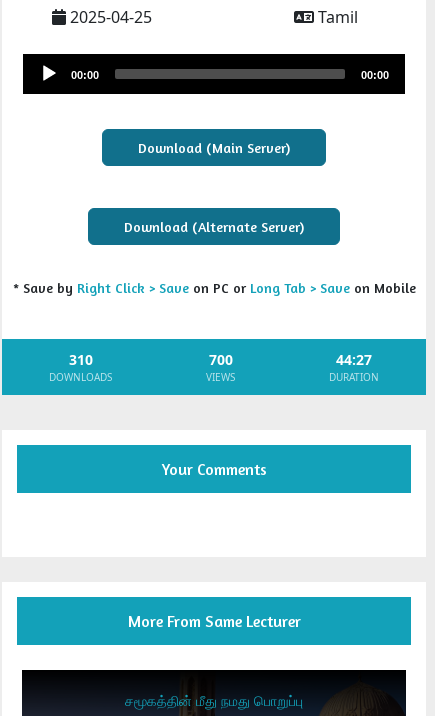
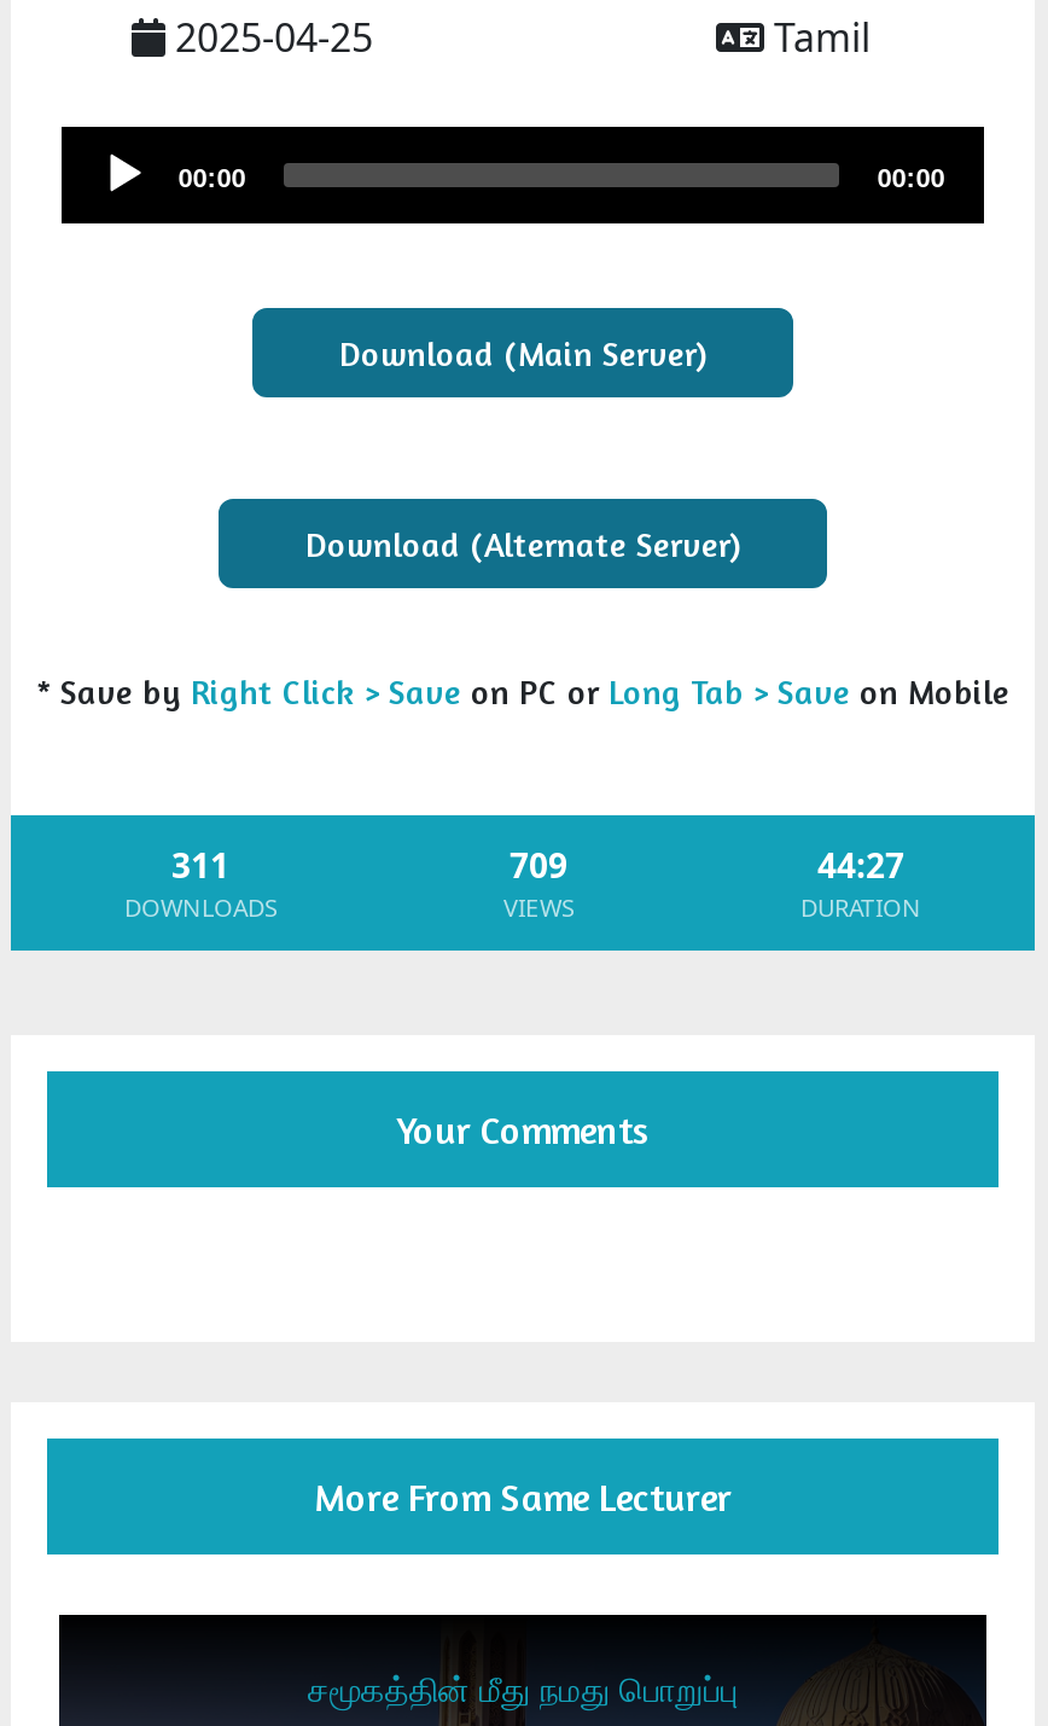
- 310
+ 311

- 700
+ 709
